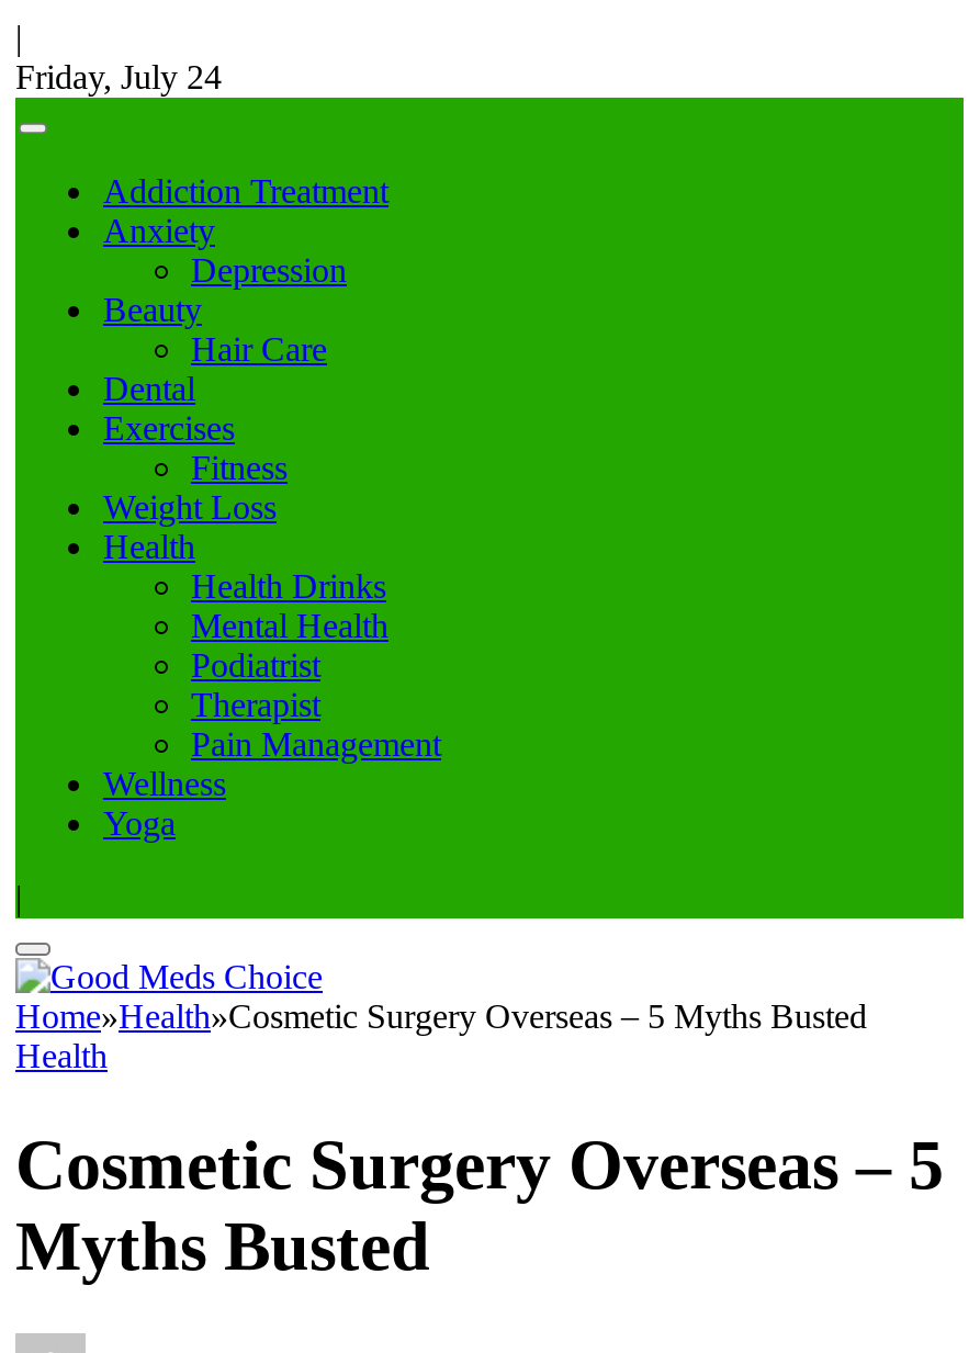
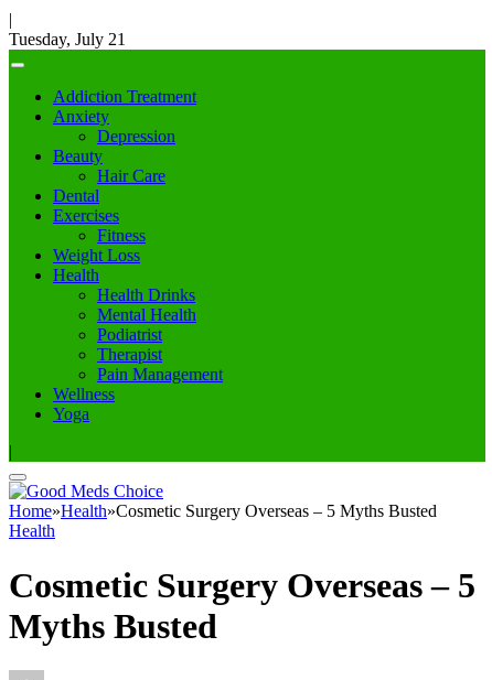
- Friday, July 24
+ Tuesday, July 21
